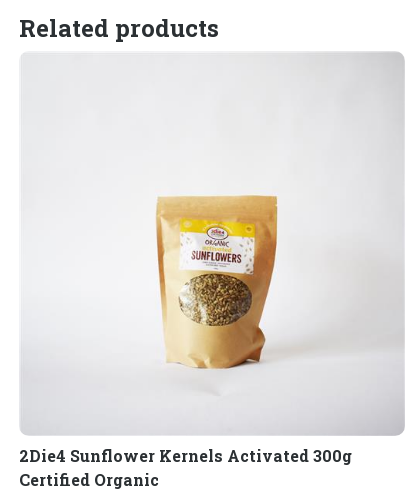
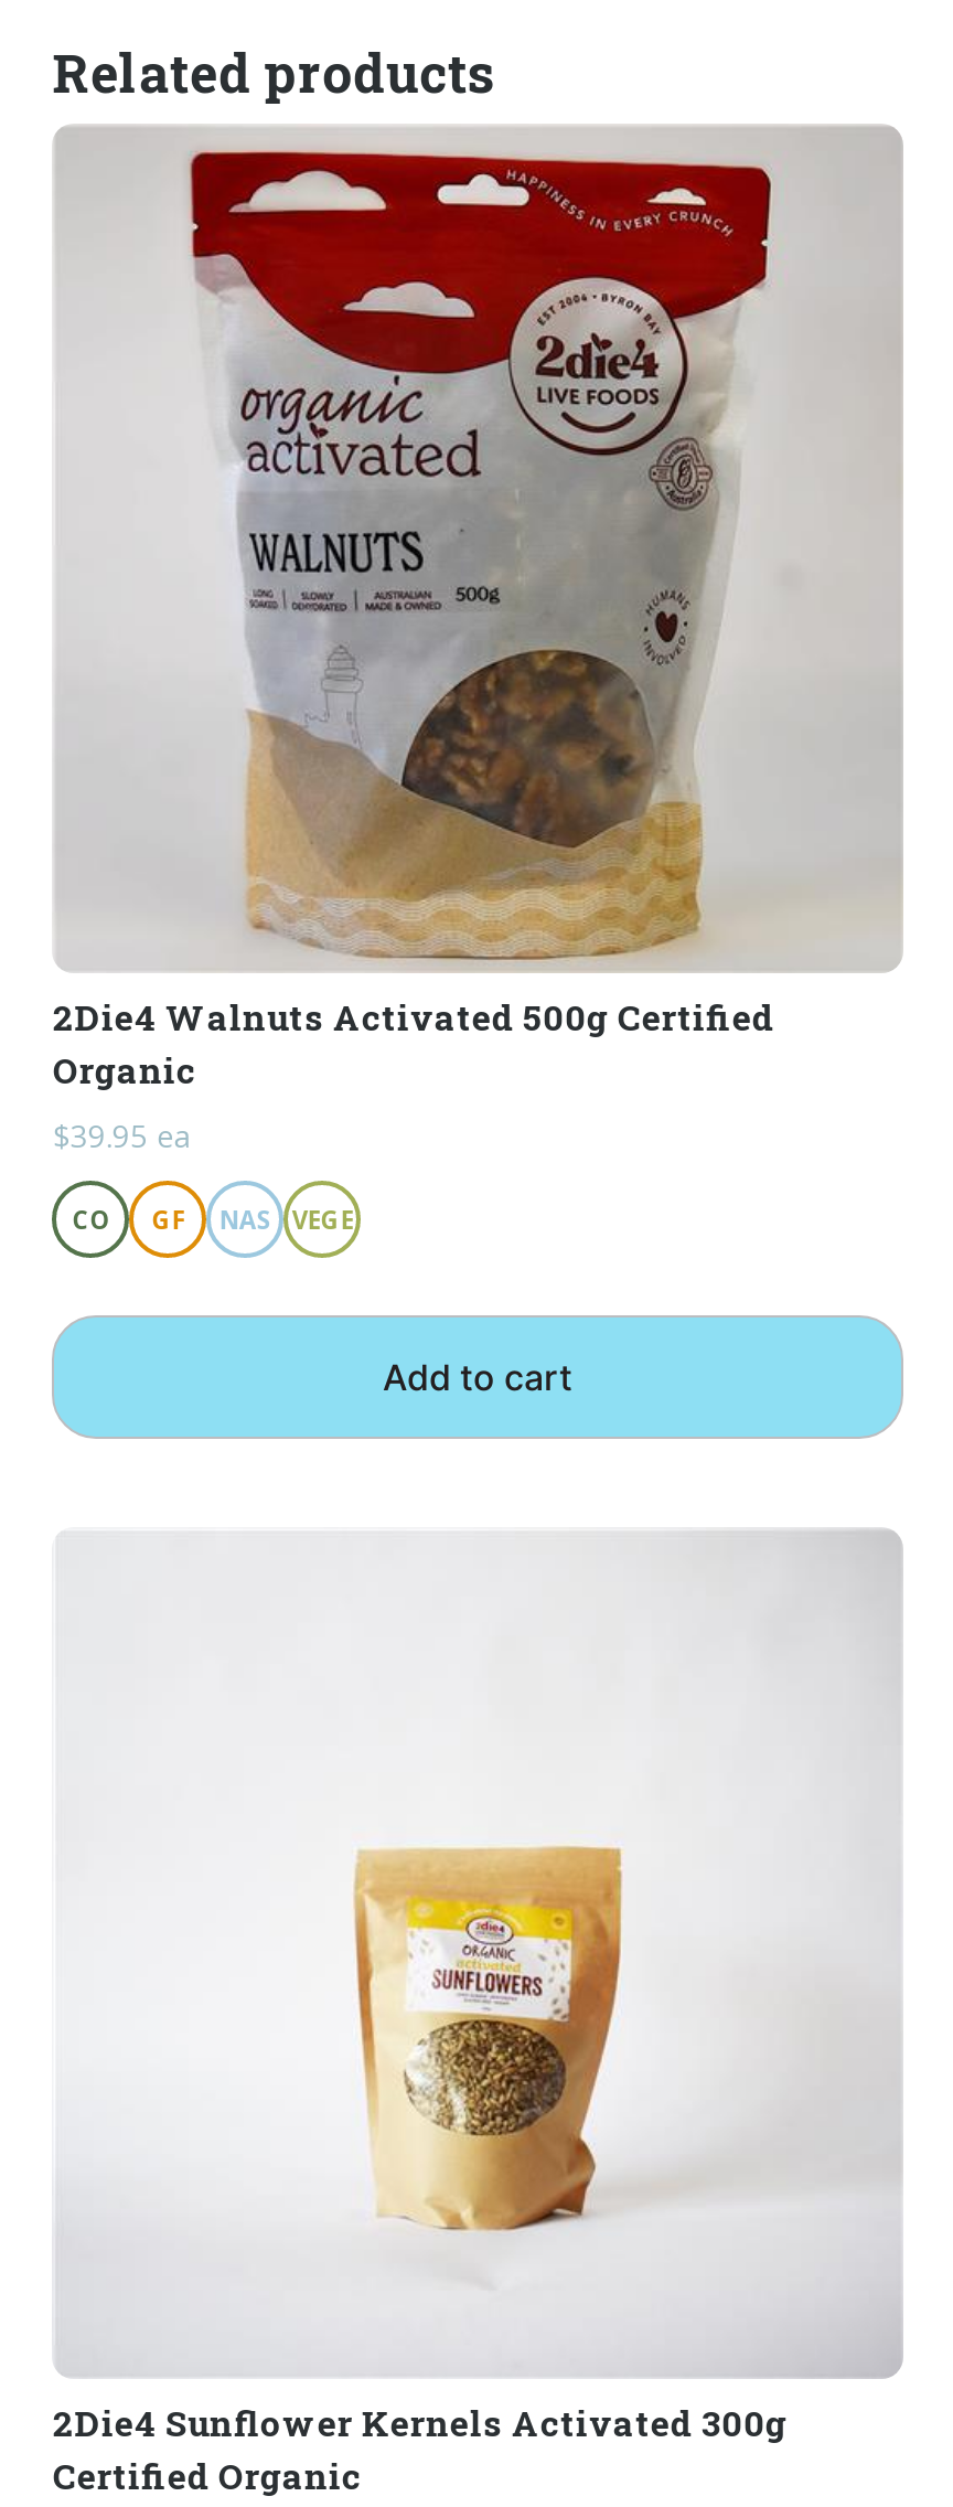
+ [image]
+ 2Die4 Walnuts Activated 500g Certified
+ Organic
+ $39.95 ea
+ CO
+ GF
+ NAS VEGE

+ Add to cart
